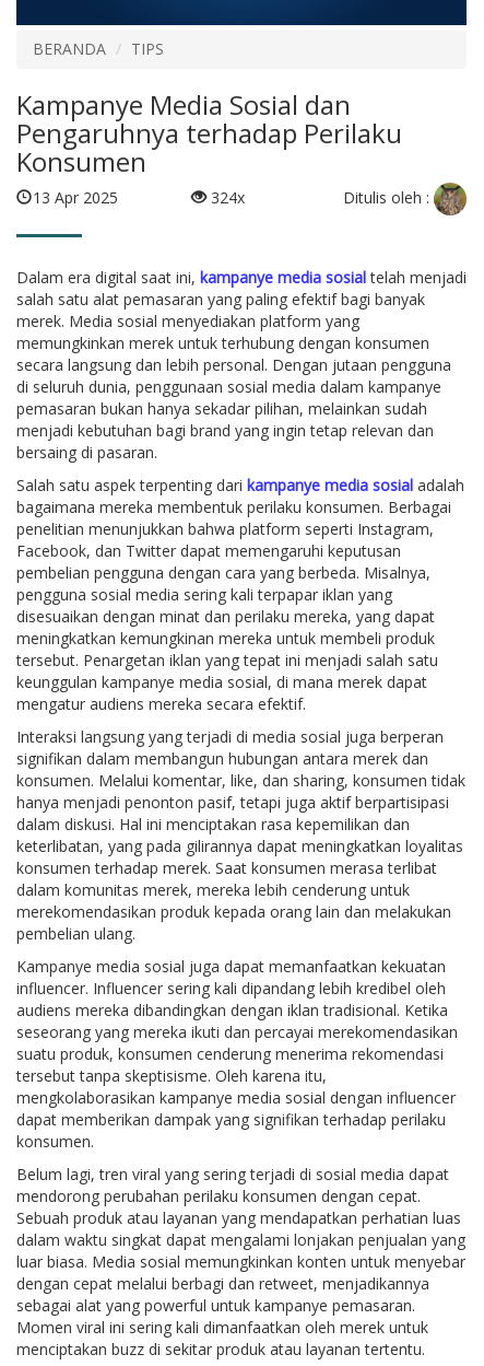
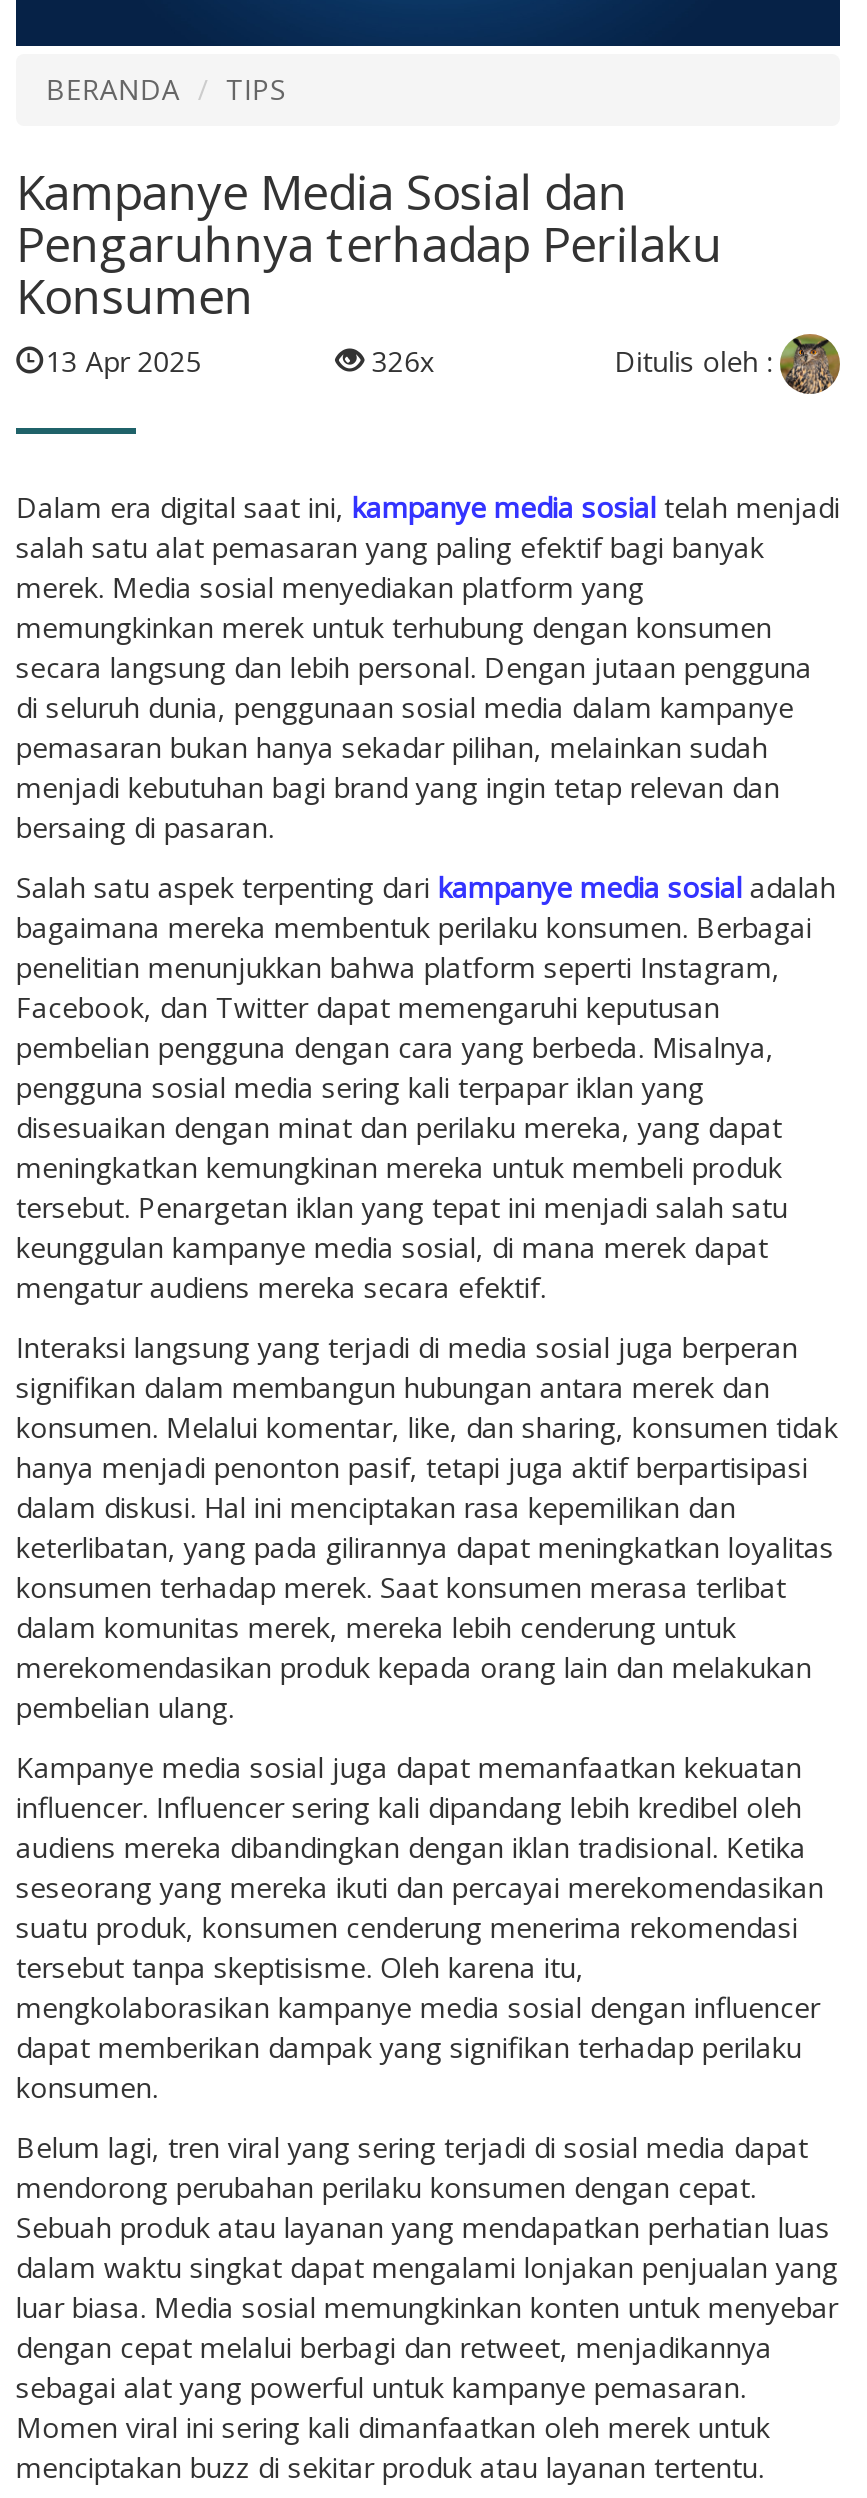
- 324x
+ 326x
